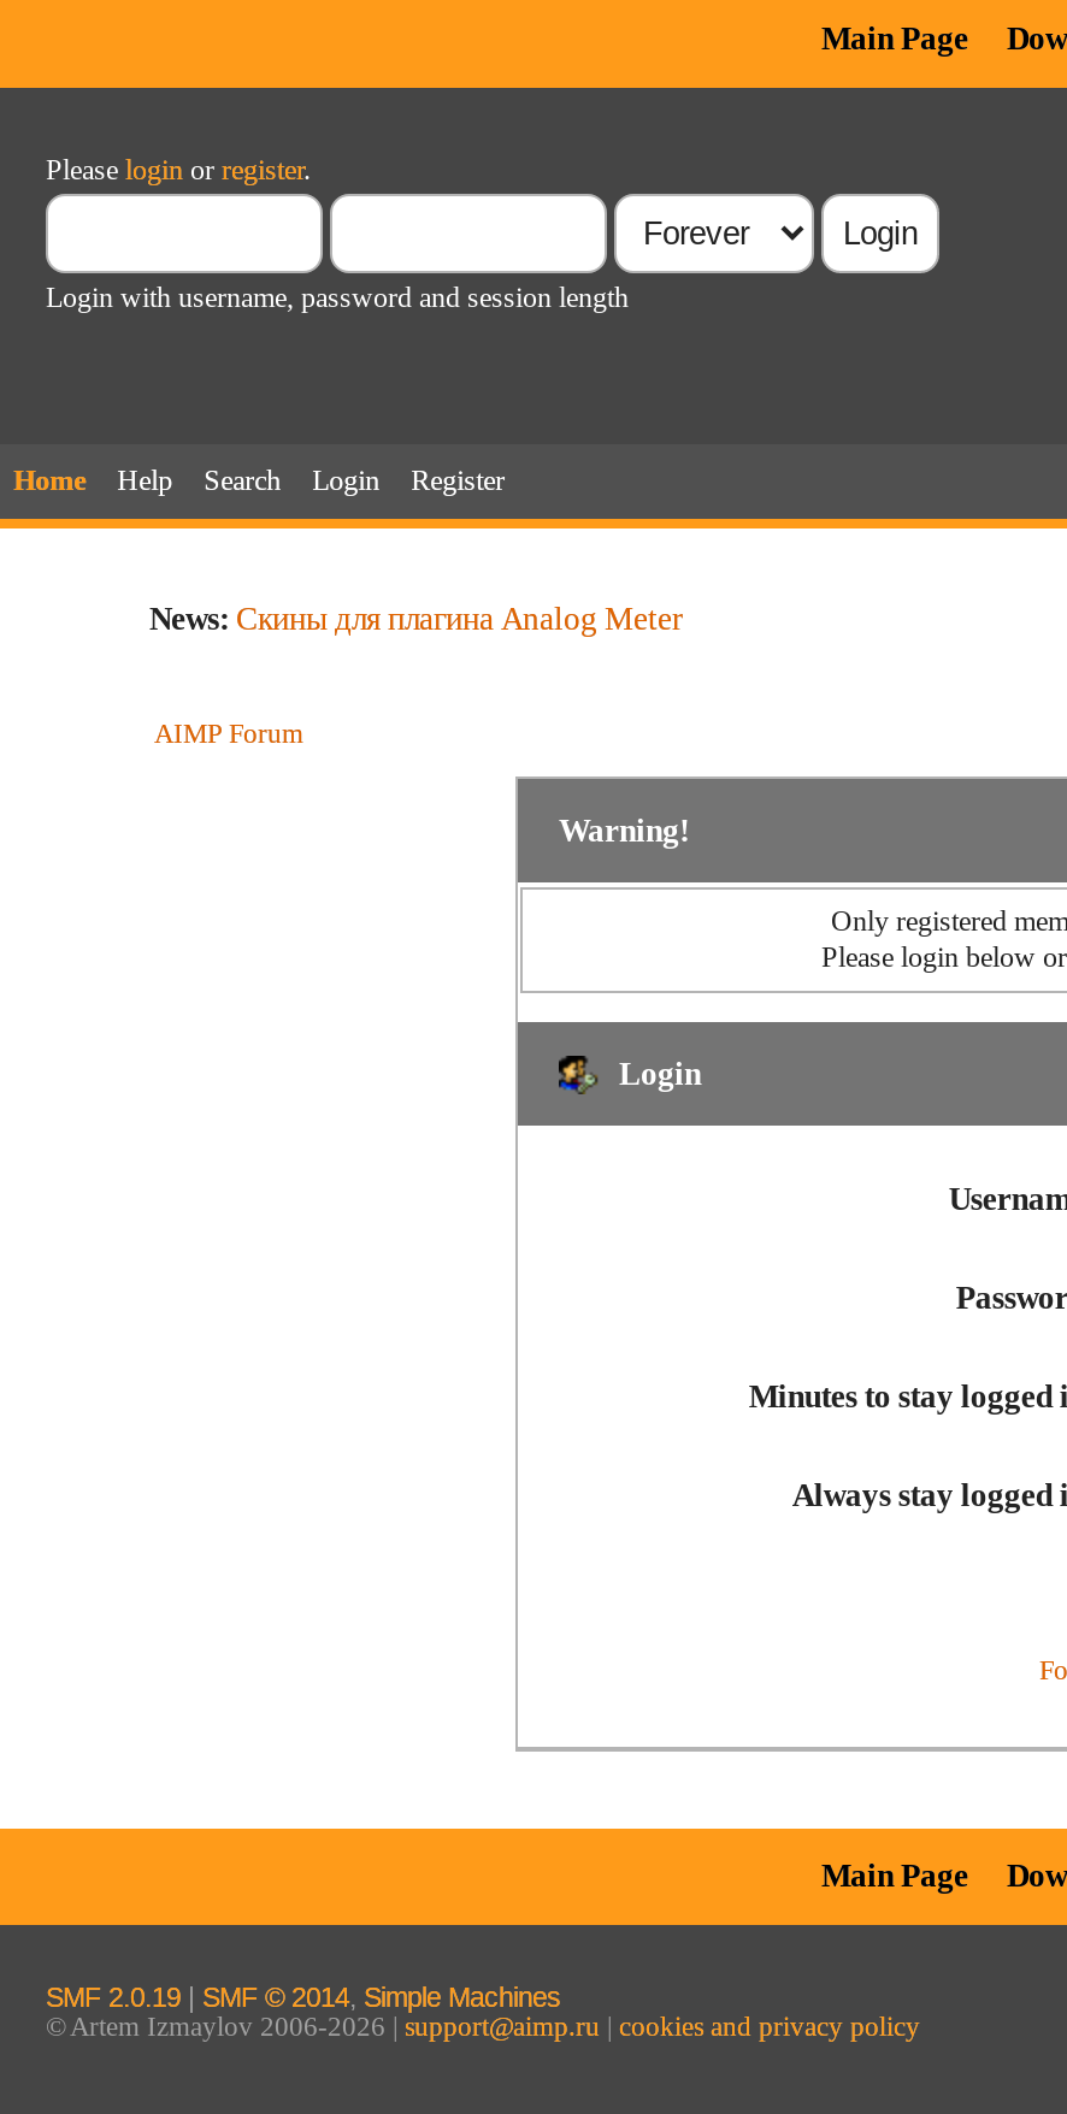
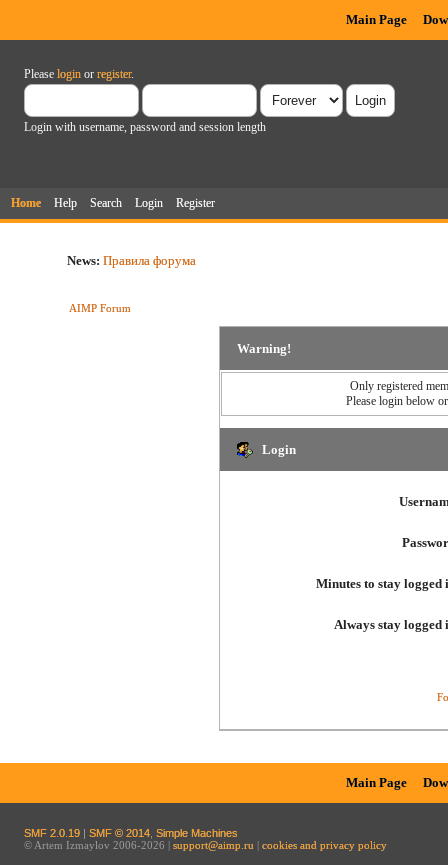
- News: Скины для плагина Analog Meter
+ News: Правила форума
